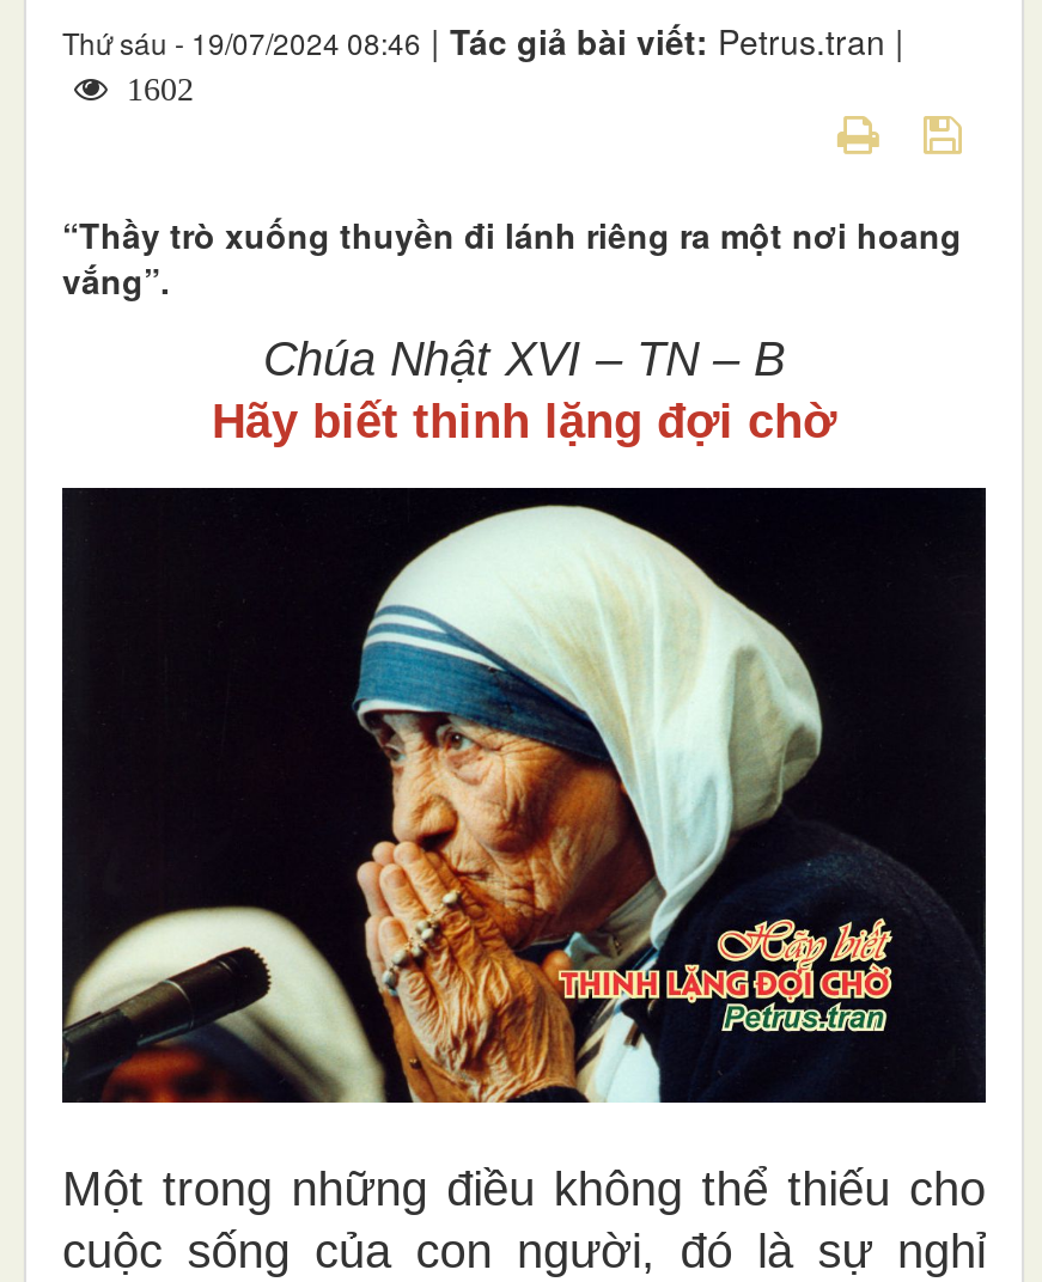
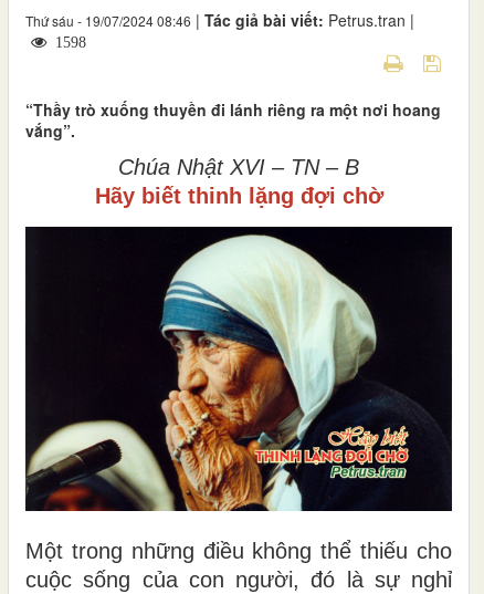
- 1602
+ 1598
